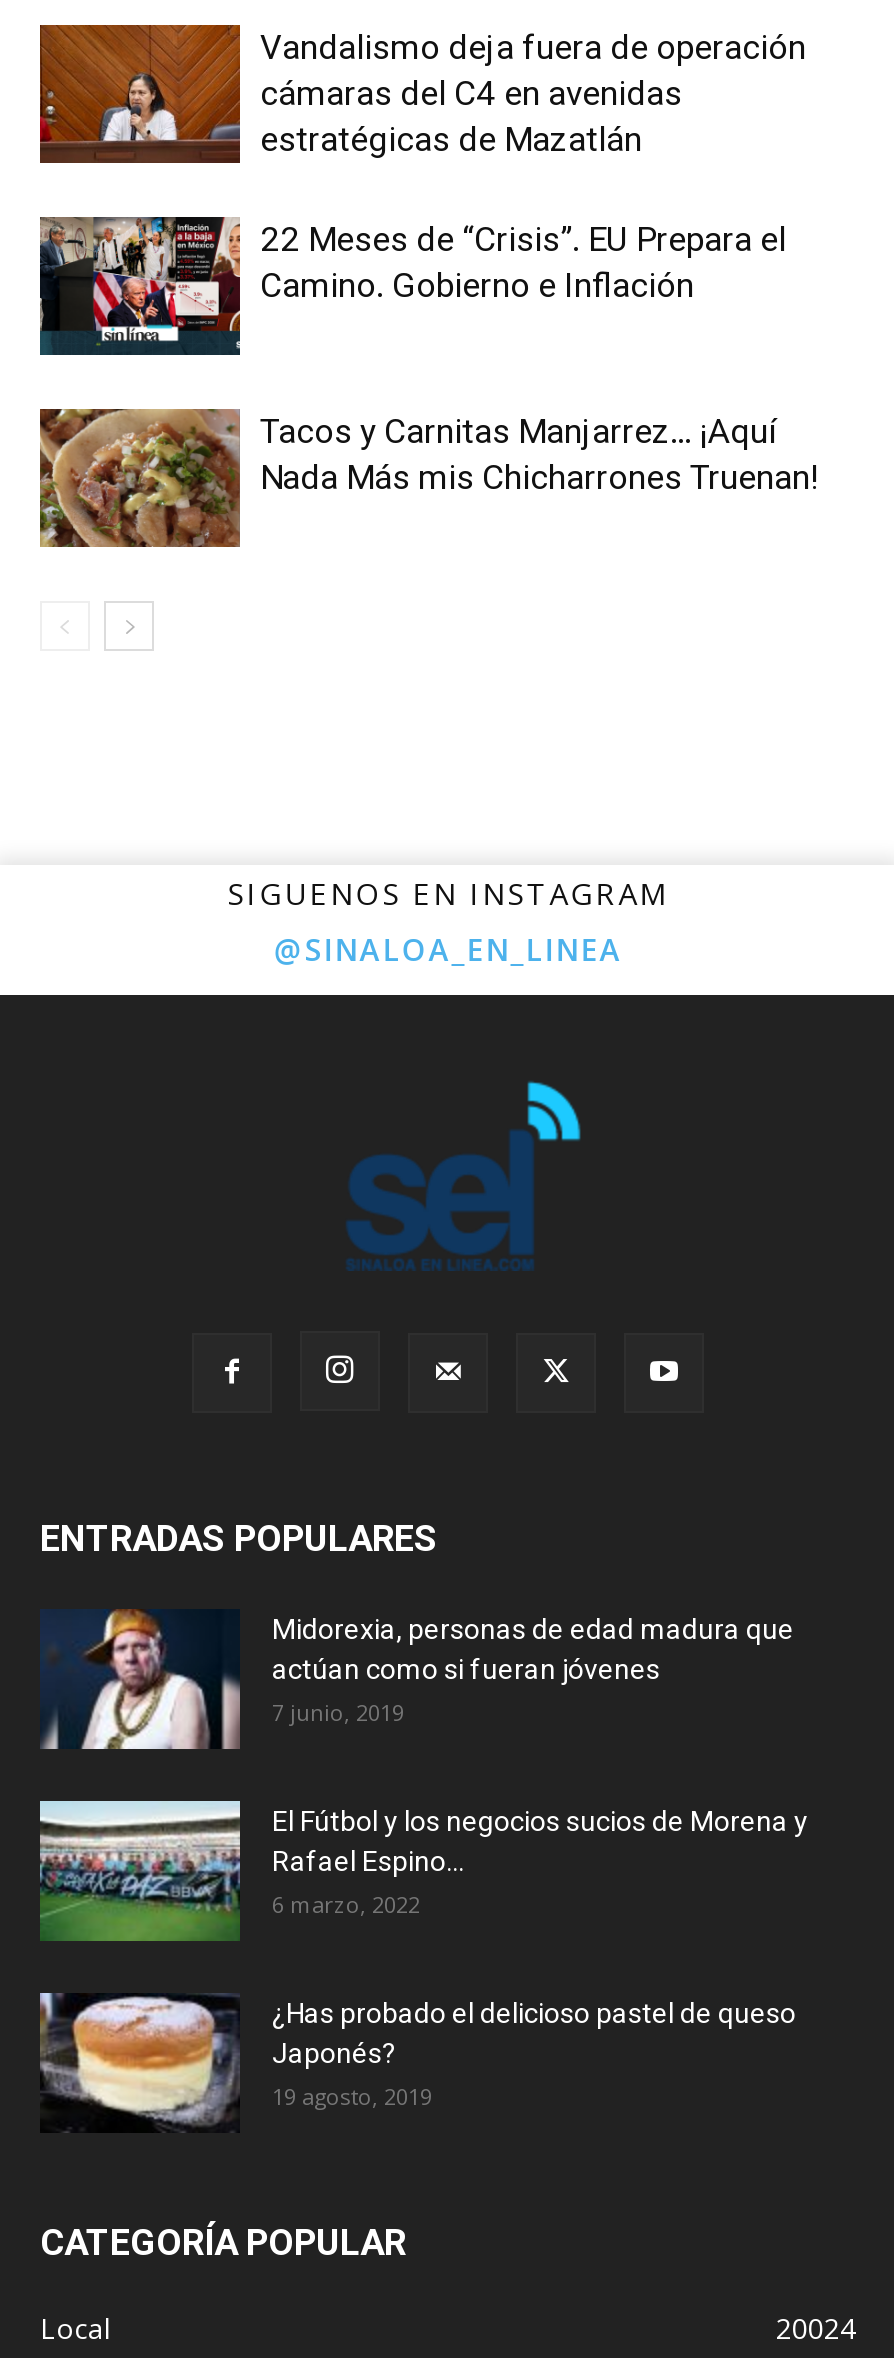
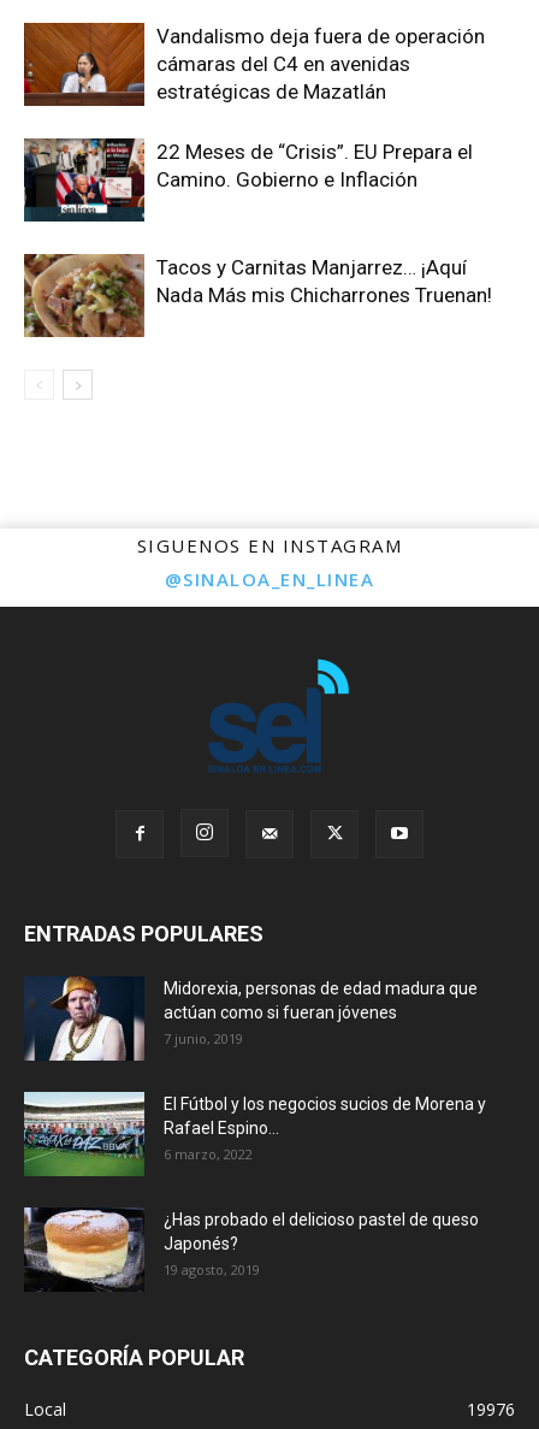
- 20024
+ 19976
